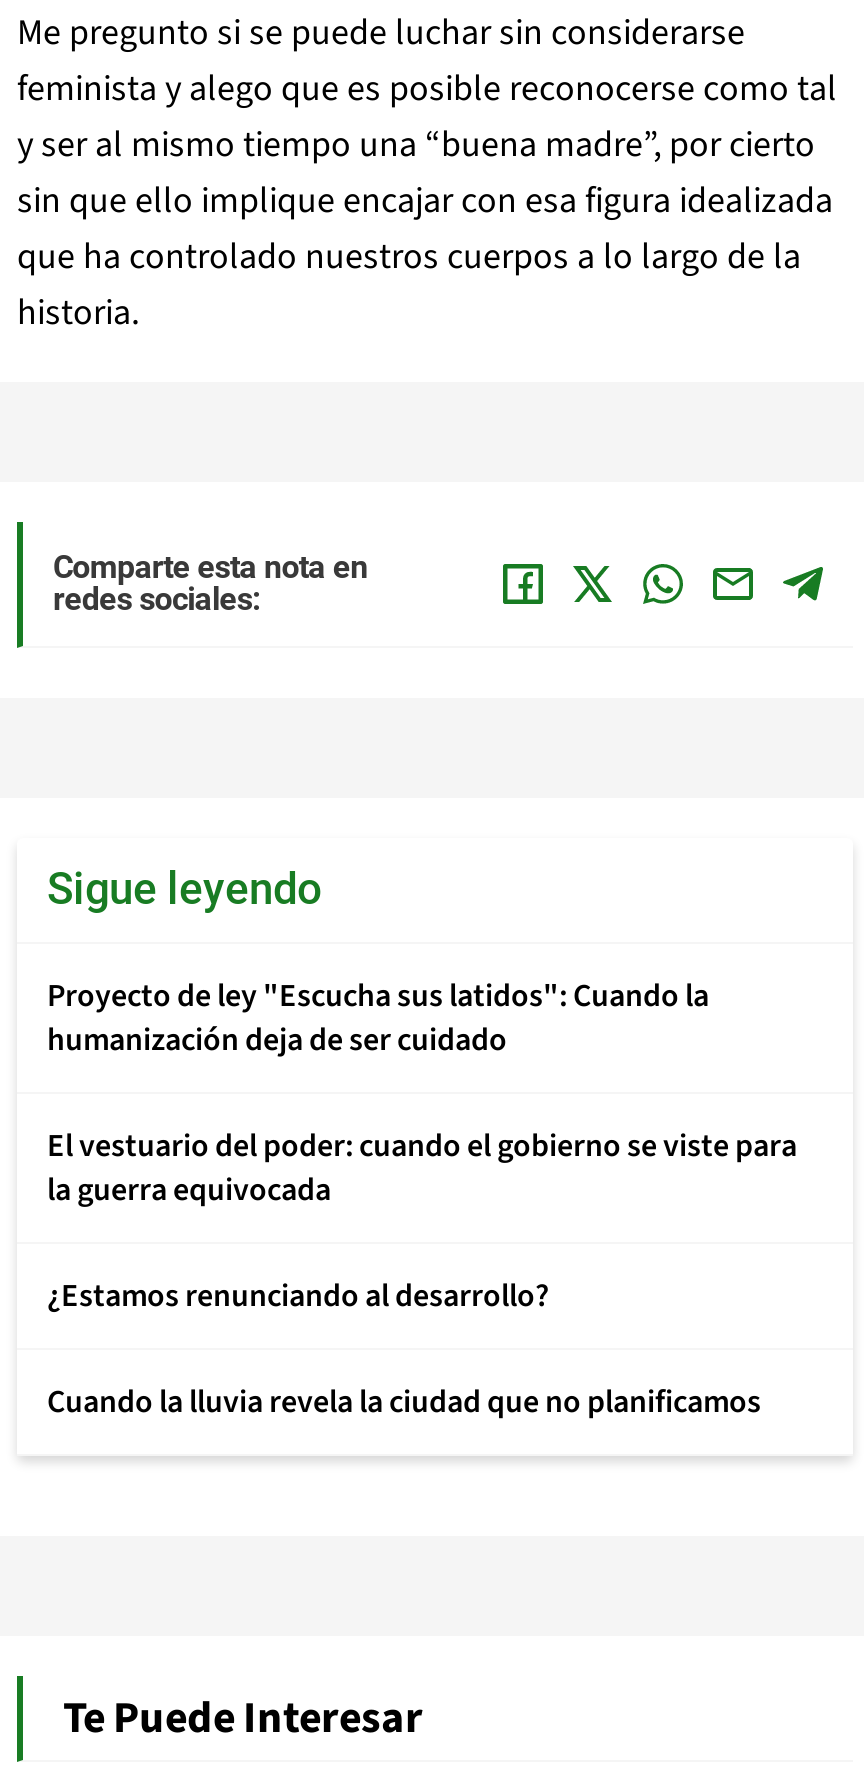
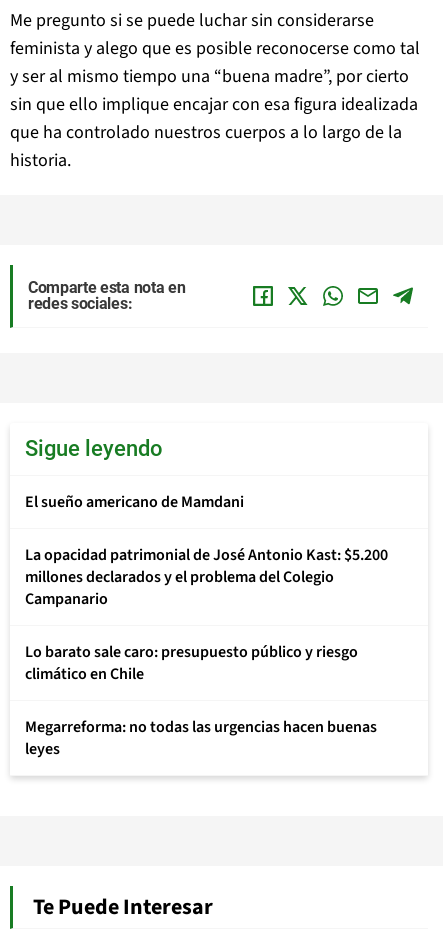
- Proyecto de ley "Escucha sus latidos": Cuando la
- humanización deja de ser cuidado
+ El sueño americano de Mamdani

- El vestuario del poder: cuando el gobierno se viste para
- la guerra equivocada
+ La opacidad patrimonial de José Antonio Kast: $5.200
+ millones declarados y el problema del Colegio
+ Campanario

- ¿Estamos renunciando al desarrollo?
+ Lo barato sale caro: presupuesto público y riesgo
+ climático en Chile

- Cuando la lluvia revela la ciudad que no planificamos
+ Megarreforma: no todas las urgencias hacen buenas
+ leyes
